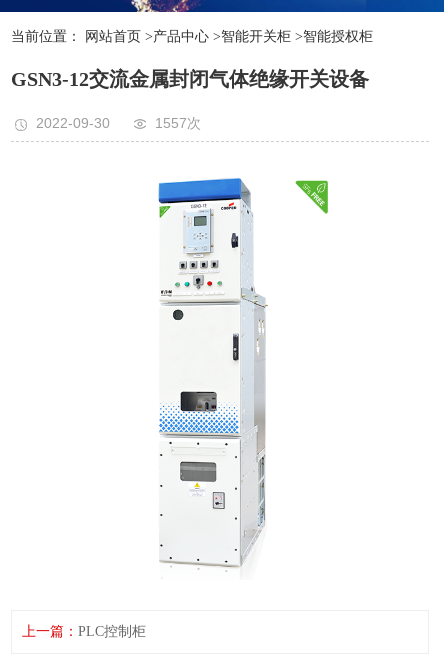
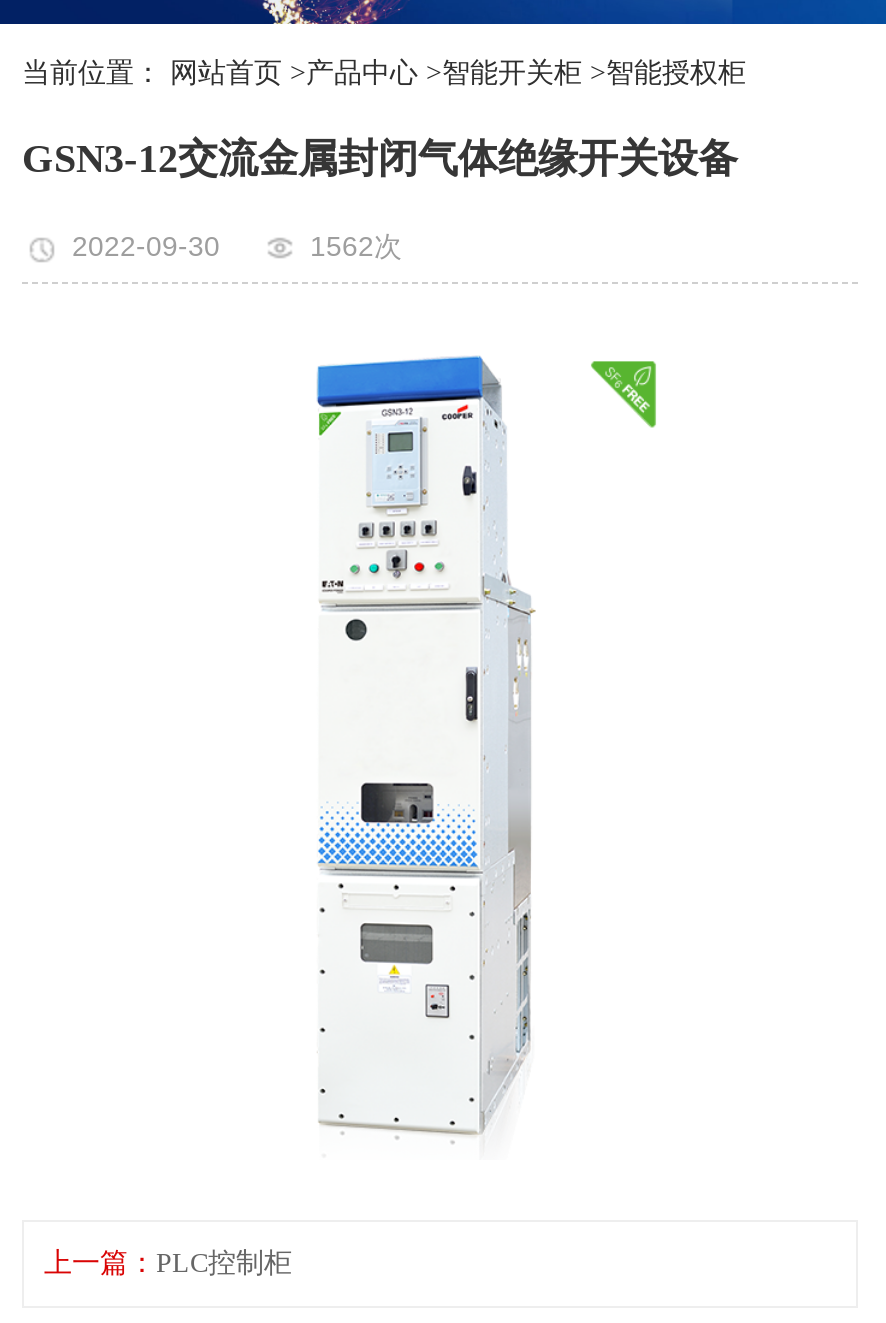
- 1557次
+ 1562次
